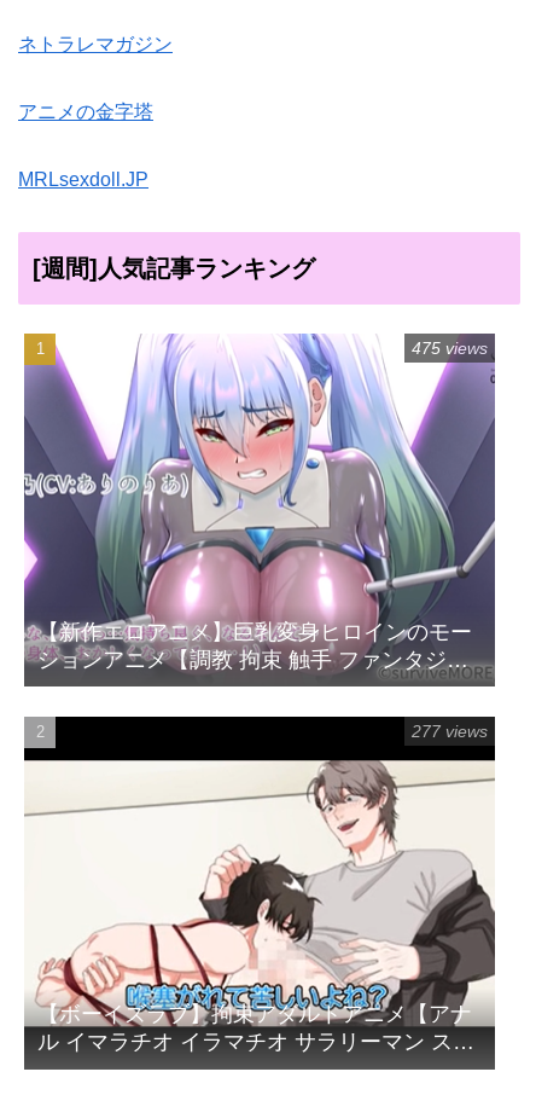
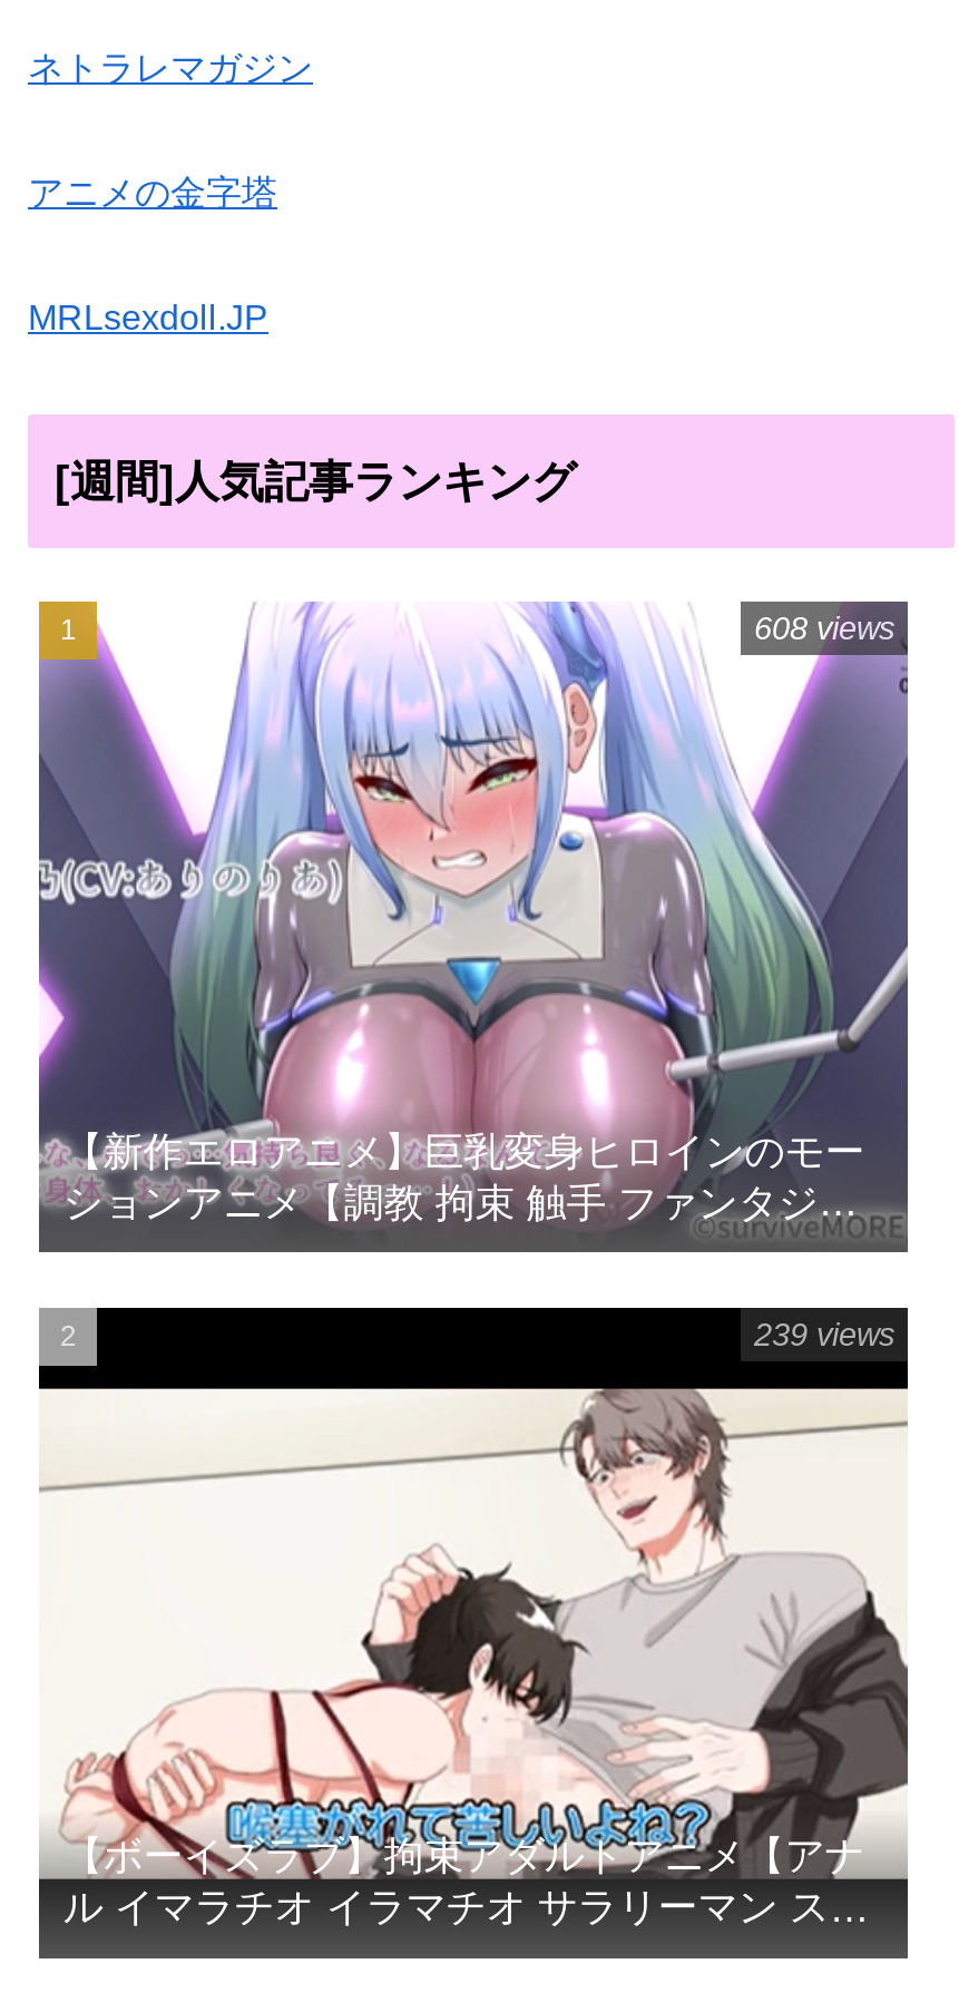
- 475 views
+ 608 views

- 277 views
+ 239 views
